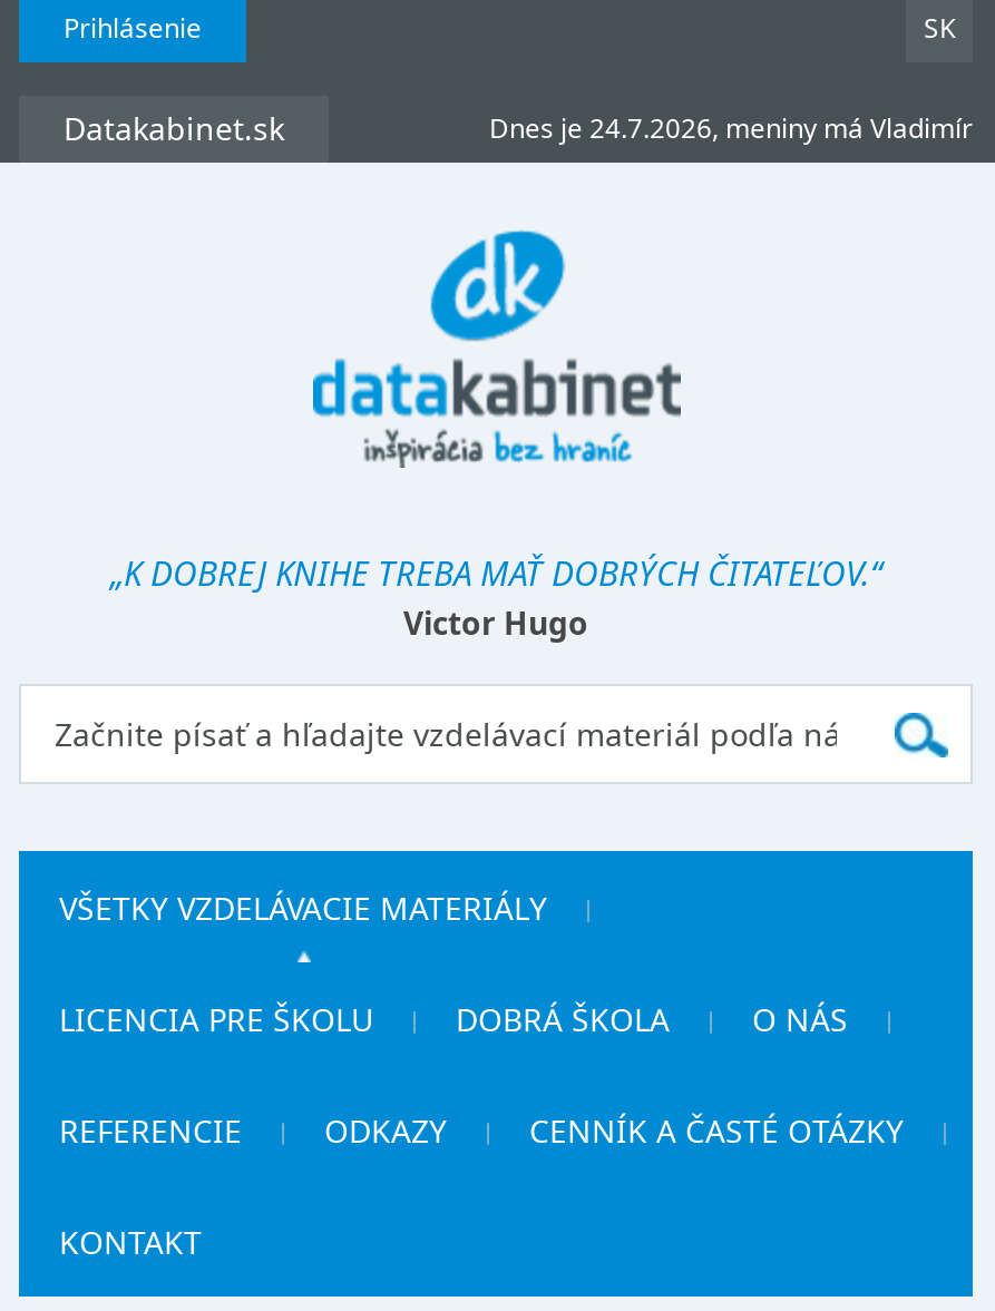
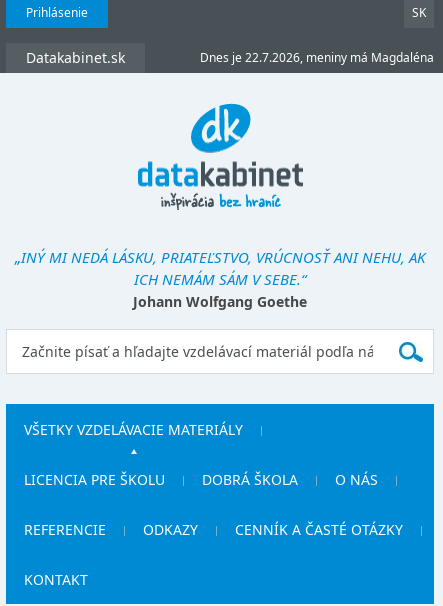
- Dnes je 24.7.2026, meniny má Vladimír
+ Dnes je 22.7.2026, meniny má Magdaléna

- „K DOBREJ KNIHE TREBA MAŤ DOBRÝCH ČITATEĽOV.“
- Victor Hugo
+ „INÝ MI NEDÁ LÁSKU, PRIATEĽSTVO, VRÚCNOSŤ ANI NEHU, AK
+ ICH NEMÁM SÁM V SEBE.“
+ Johann Wolfgang Goethe
